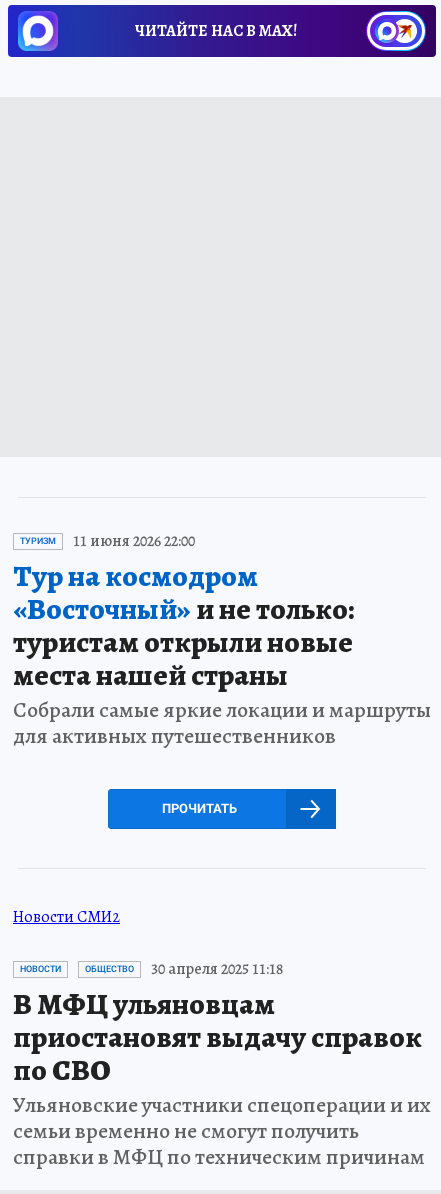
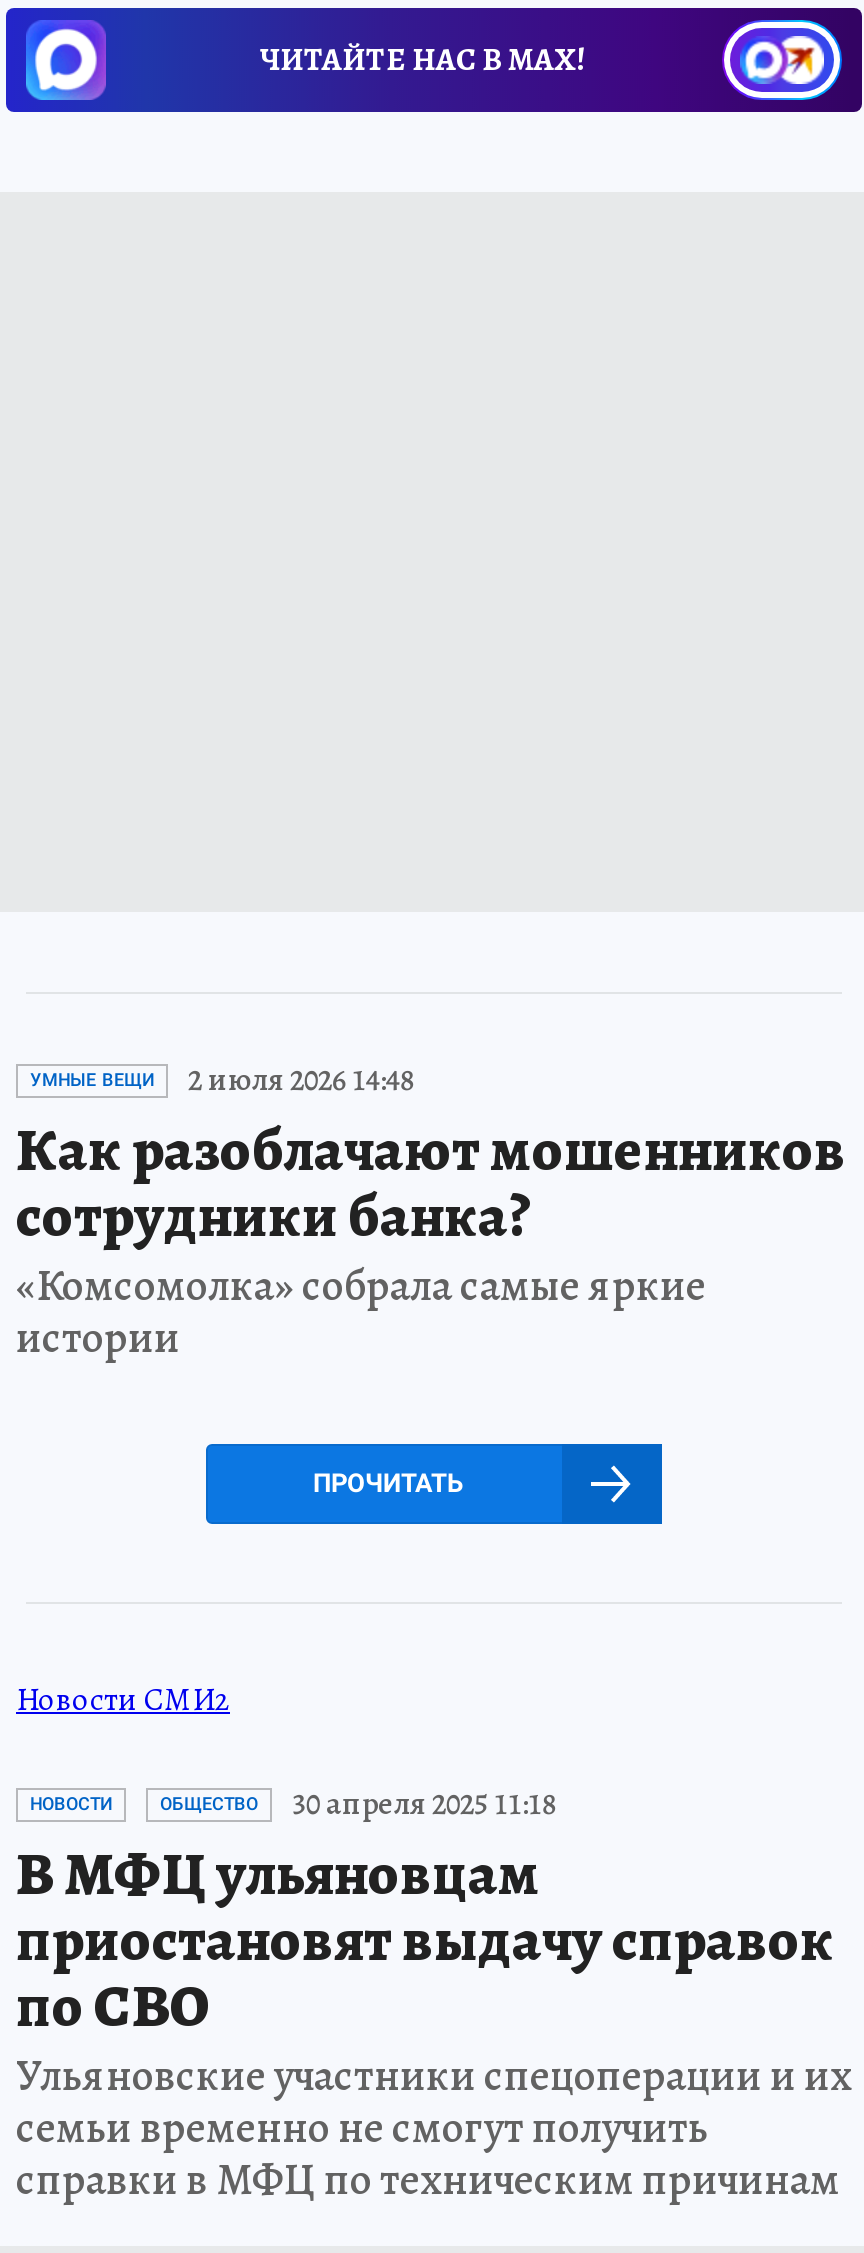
- ТУРИЗМ
- 11 июня 2026 22:00
- Тур на космодром
- «Восточный»и не только:
- туристам открыли новые
- места нашей страны
- Собрали самые яркие локации и маршруты
- для активных путешественников
+ УМНЫЕ ВЕЩИ
+ 2 июля 2026 14:48
+ Как разоблачают мошенников
+ сотрудники банка?
+ «Комсомолка» собрала самые яркие
+ истории
